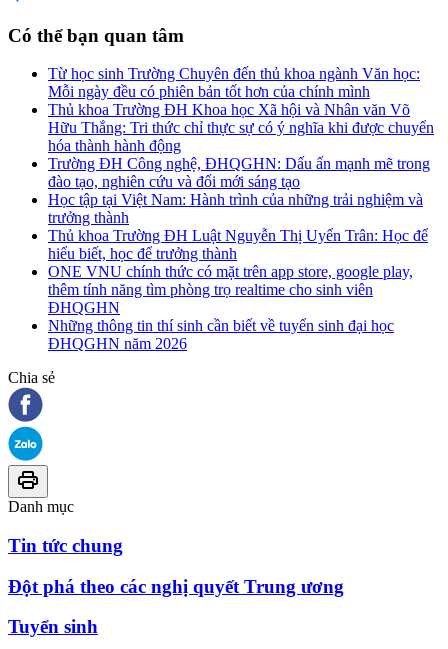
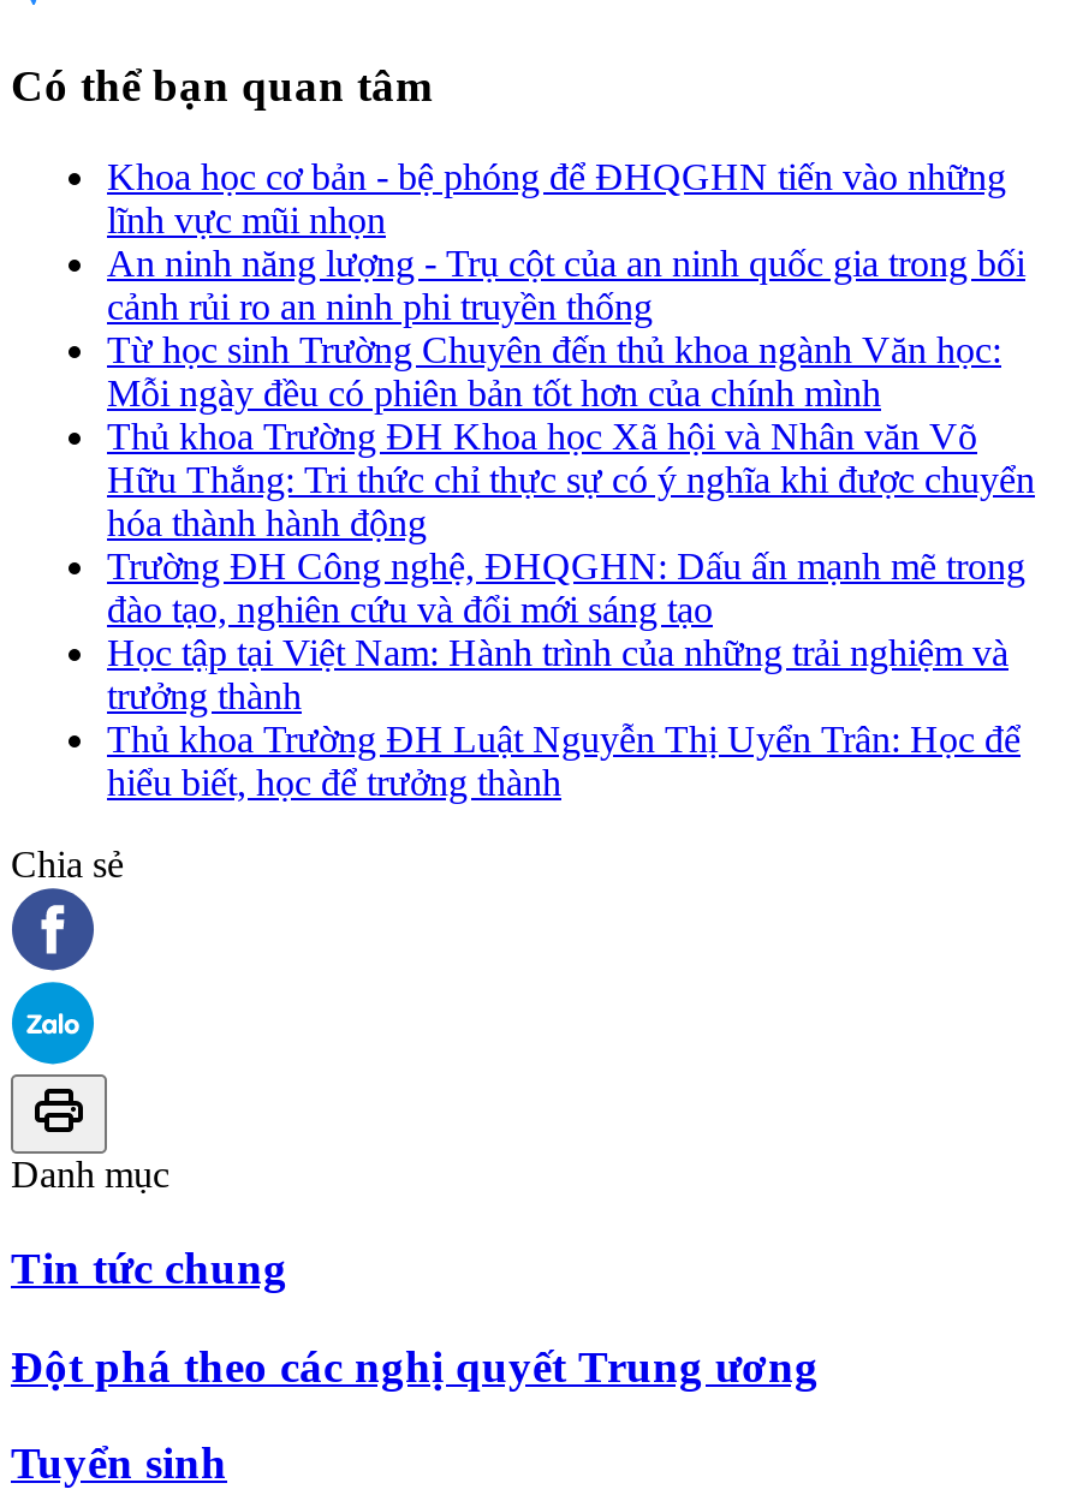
+ Khoa học cơ bản - bệ phóng để ĐHQGHN tiến vào những
+ lĩnh vực mũi nhọn
+ An ninh năng lượng - Trụ cột của an ninh quốc gia trong bối
+ cảnh rủi ro an ninh phi truyền thống

moved down: Từ học sinh Trường Chuyên đến thủ khoa ngành Văn học: | Mỗi ngày đều có phiên bản tốt hơn của chính mình | Thủ khoa Trường ĐH Khoa học Xã hội và Nhân văn Võ | ... | Thủ khoa Trường ĐH Luật Nguyễn Thị Uyển Trân: Học để | hiểu biết, học để trưởng thành

- ONE VNU chính thức có mặt trên app store, google play,
- thêm tính năng tìm phòng trọ realtime cho sinh viên
- ĐHQGHN
- Những thông tin thí sinh cần biết về tuyển sinh đại học
- ĐHQGHN năm 2026
